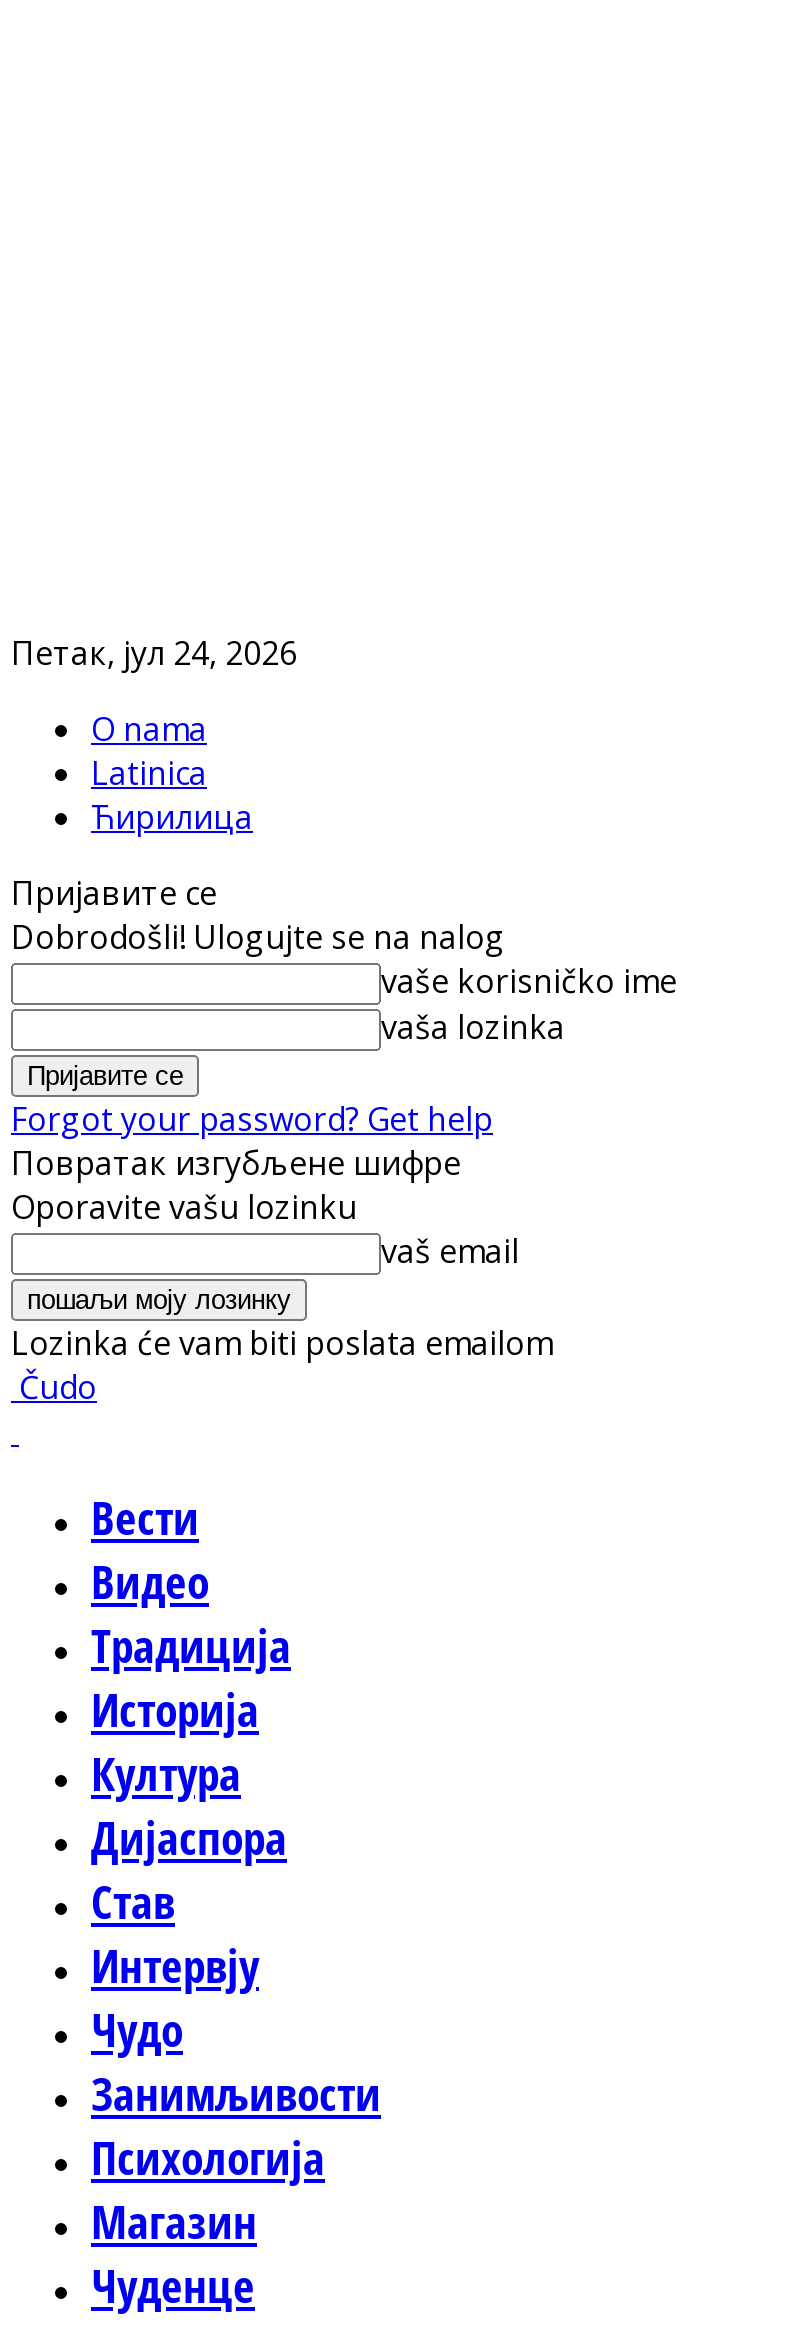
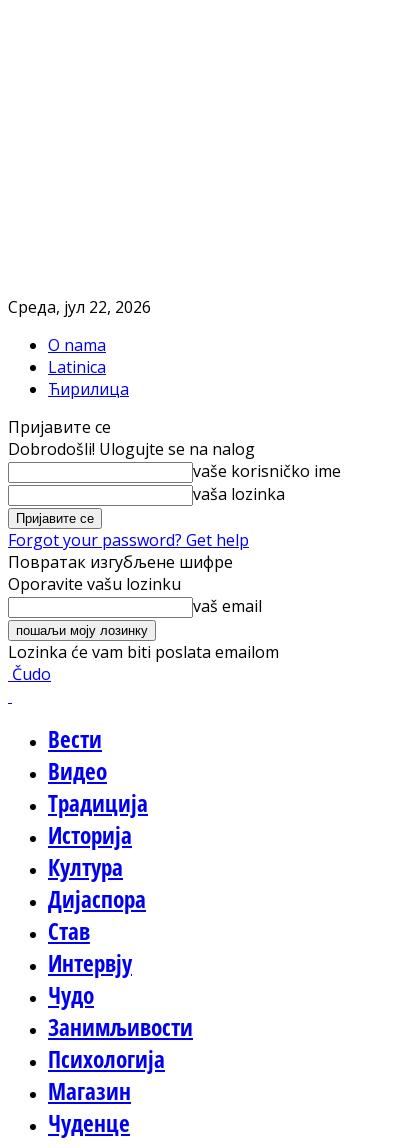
- Петак, јул 24, 2026
+ Cреда, јул 22, 2026
